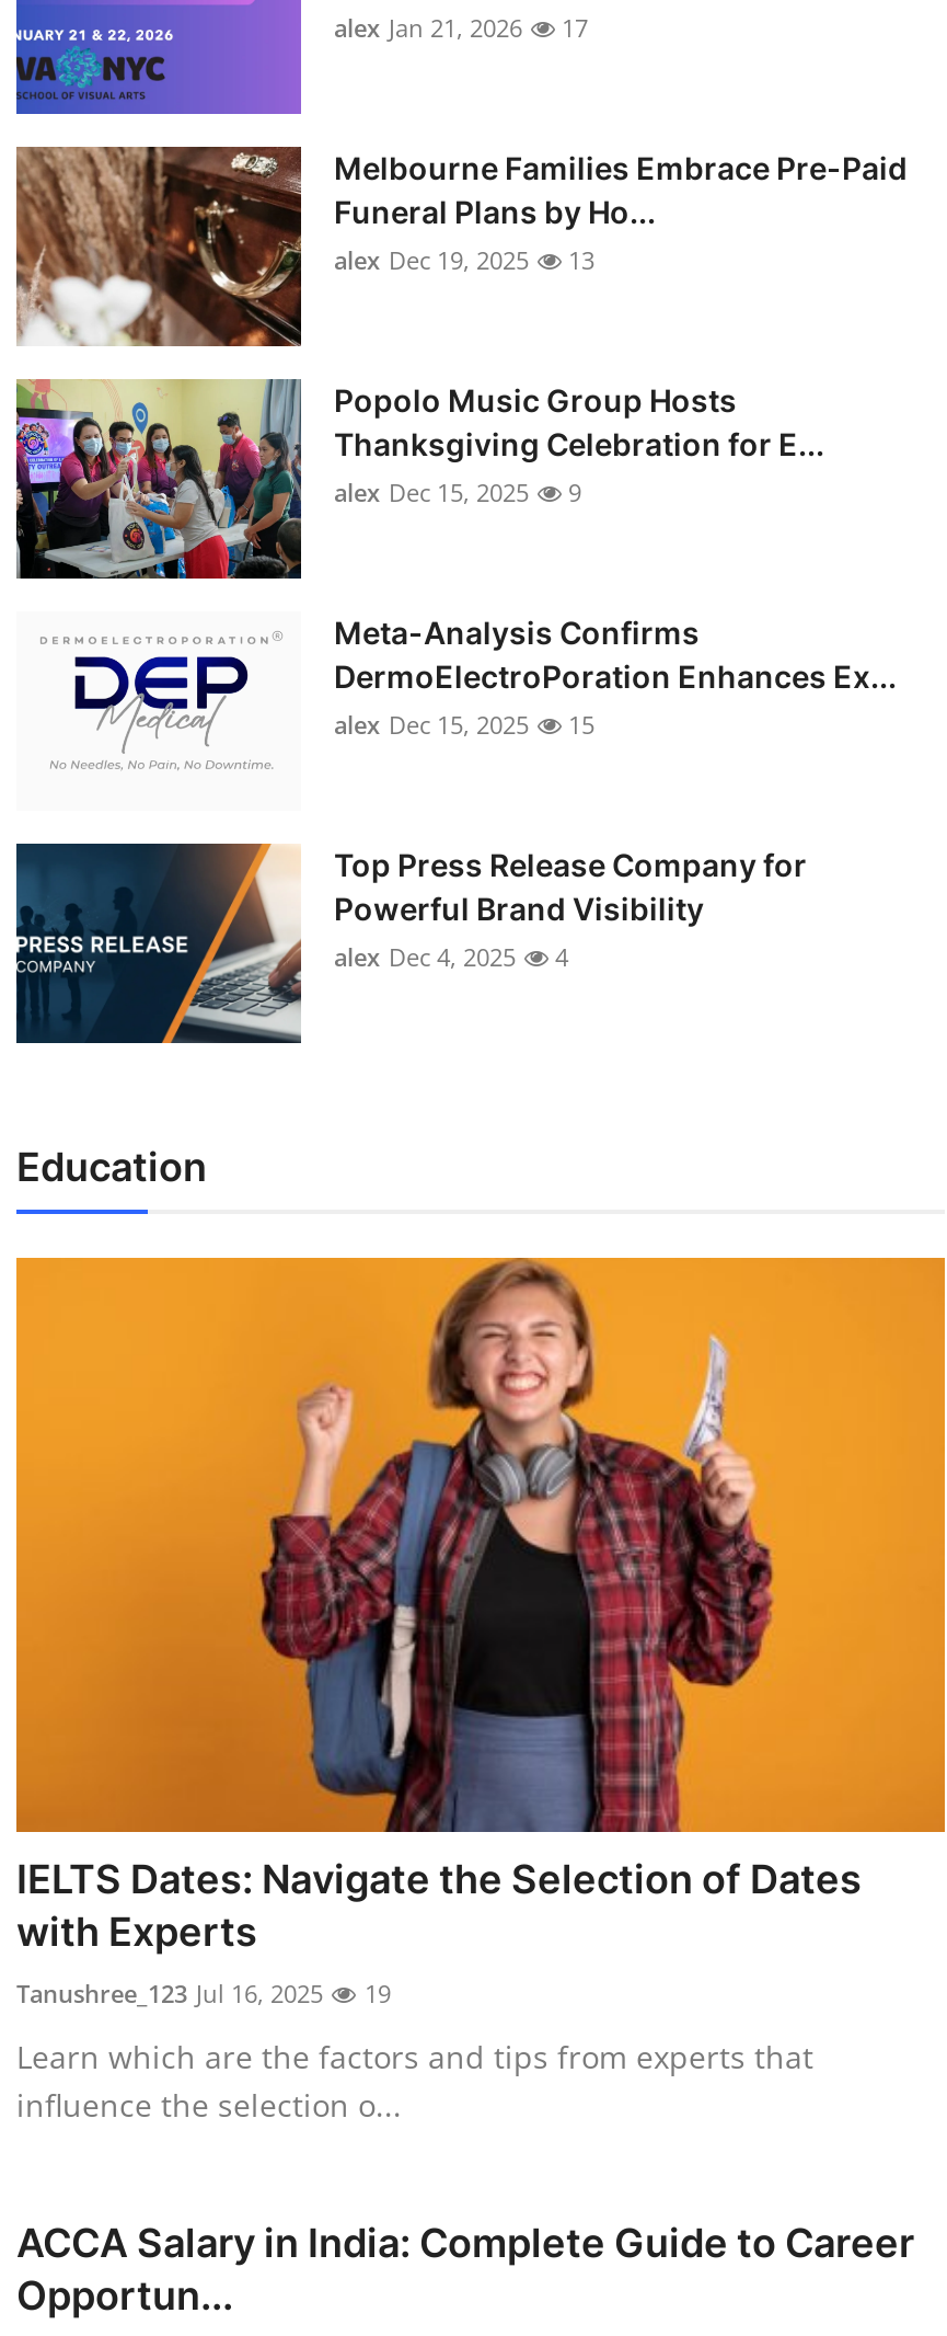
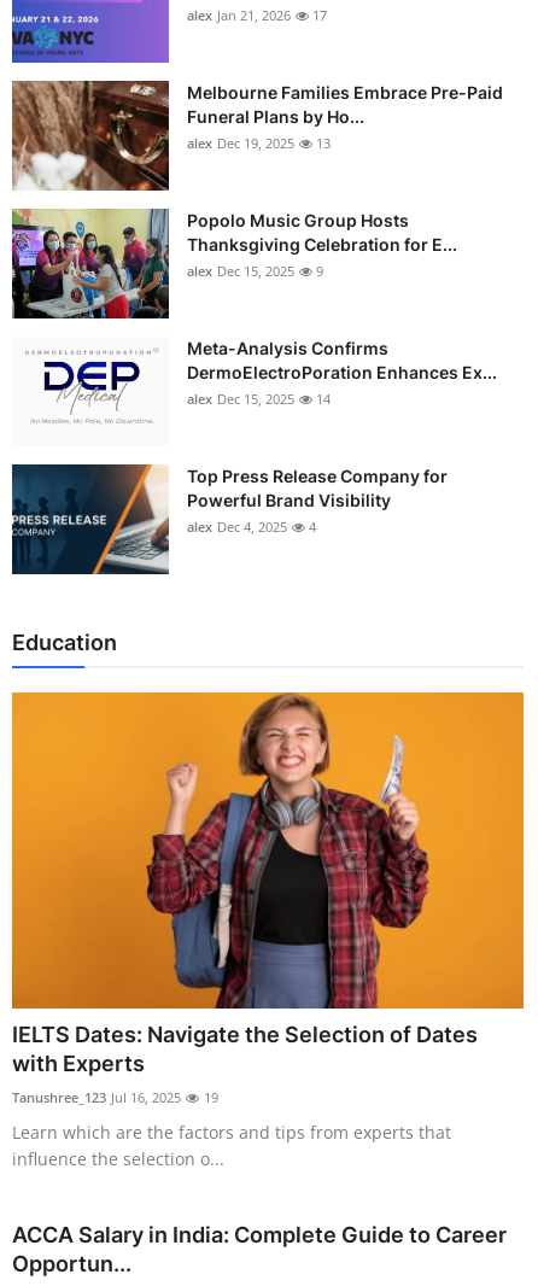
- alex Dec 15, 2025 15
+ alex Dec 15, 2025 14
